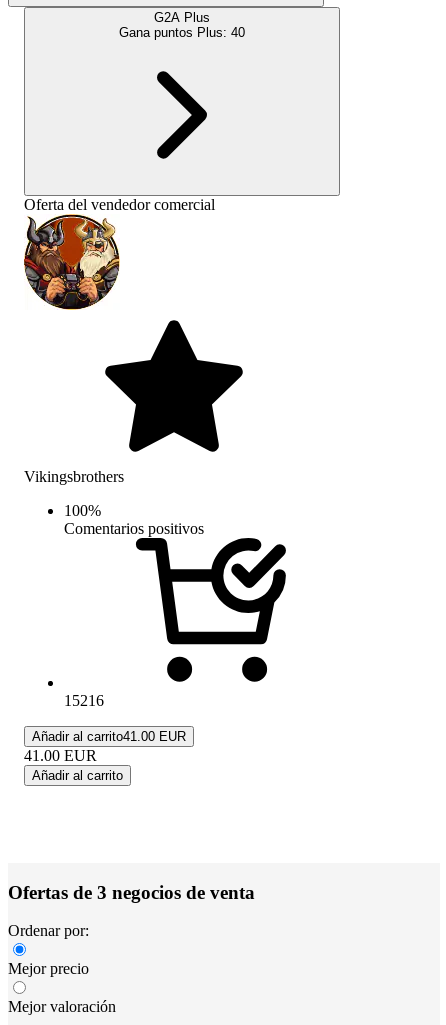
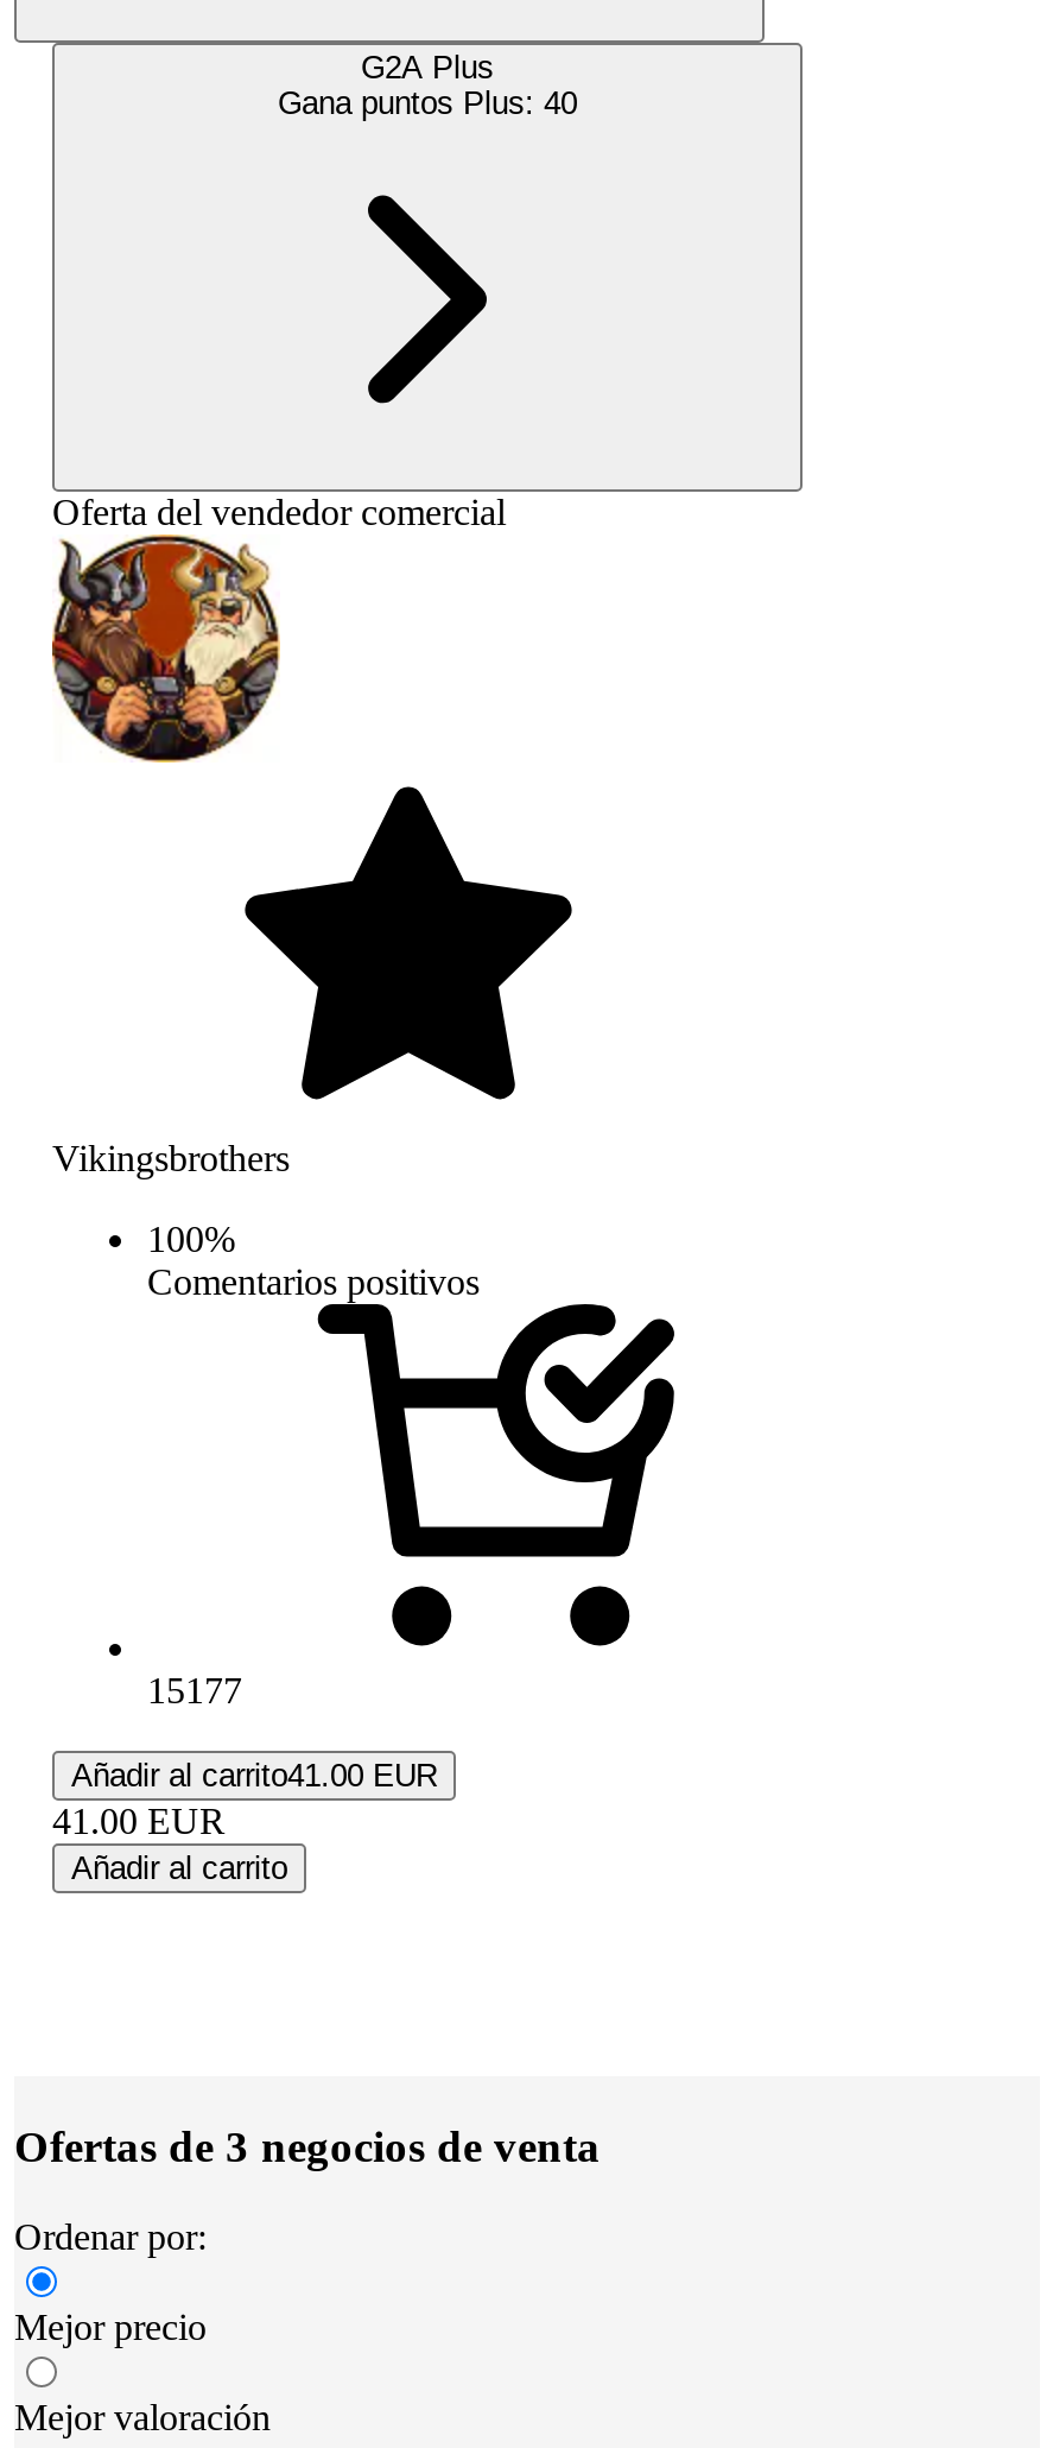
- 15216
+ 15177
